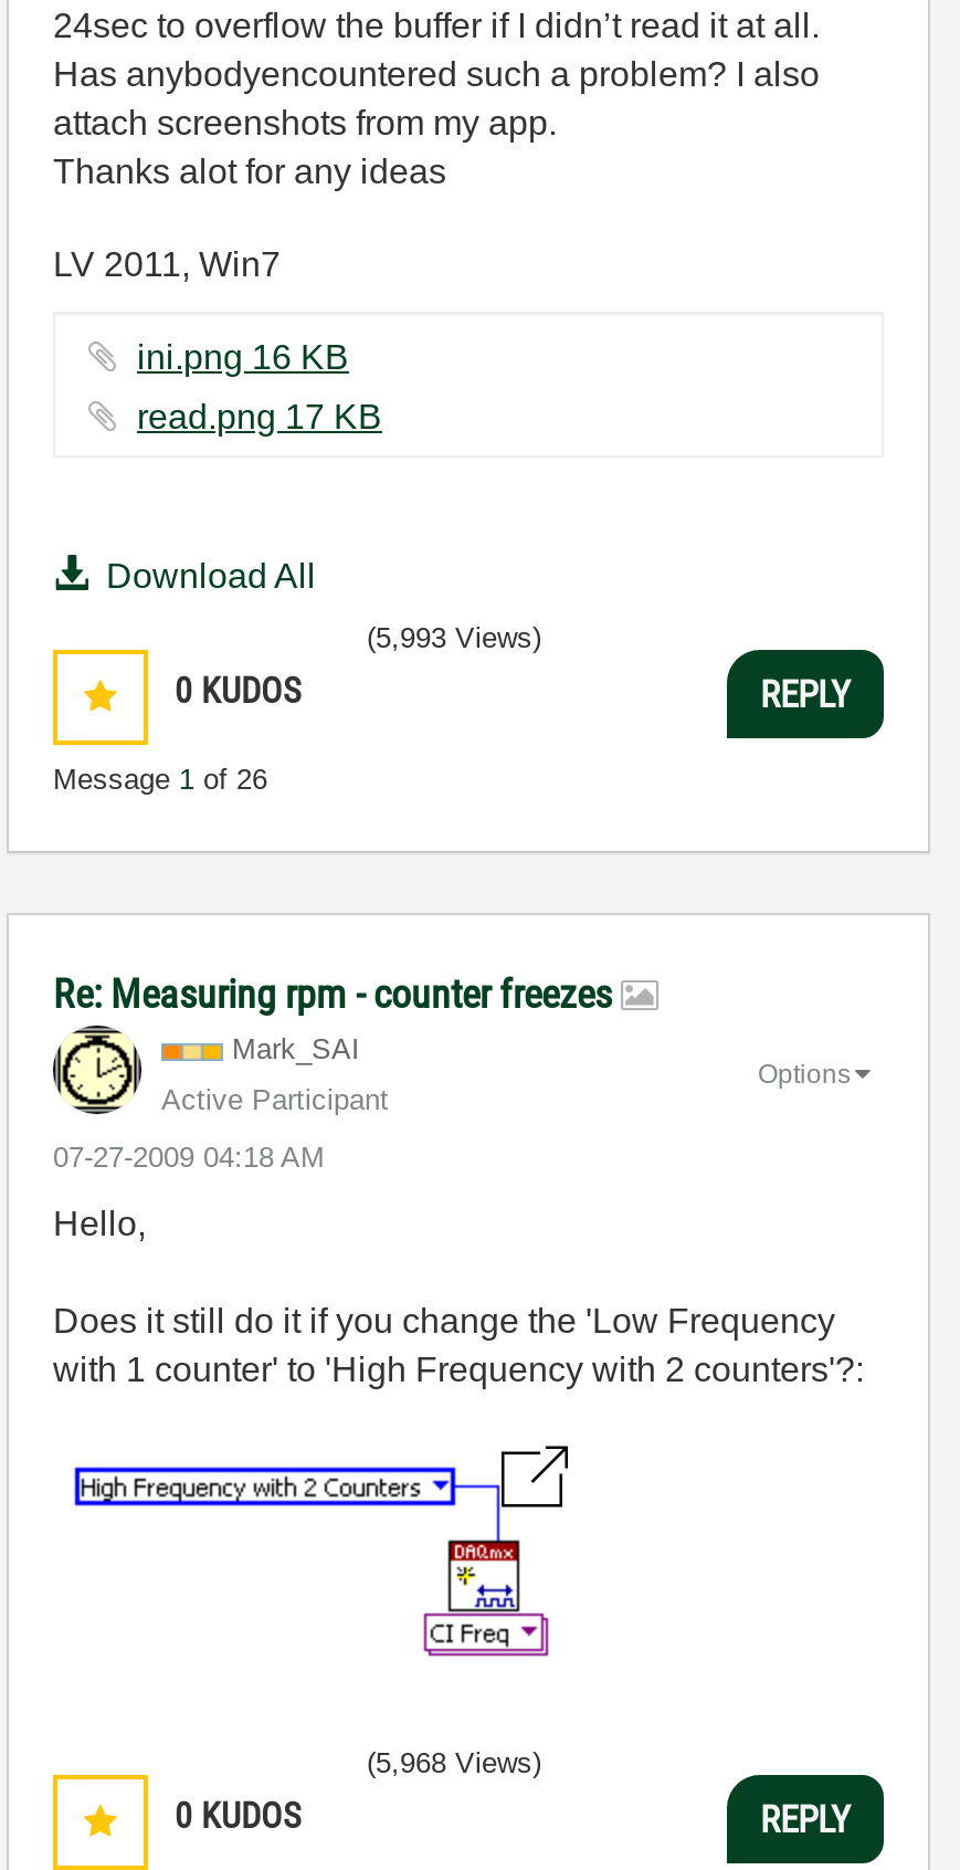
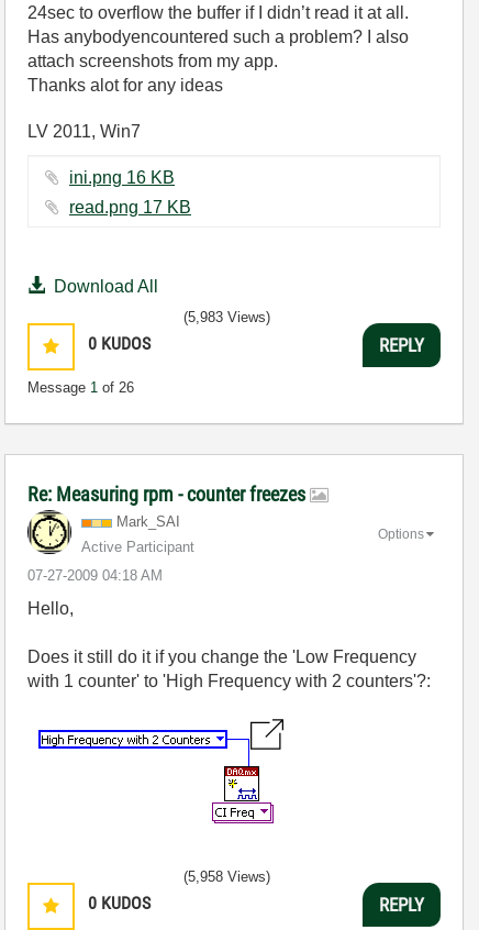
- (5,993 Views)
+ (5,983 Views)

- (5,968 Views)
+ (5,958 Views)
